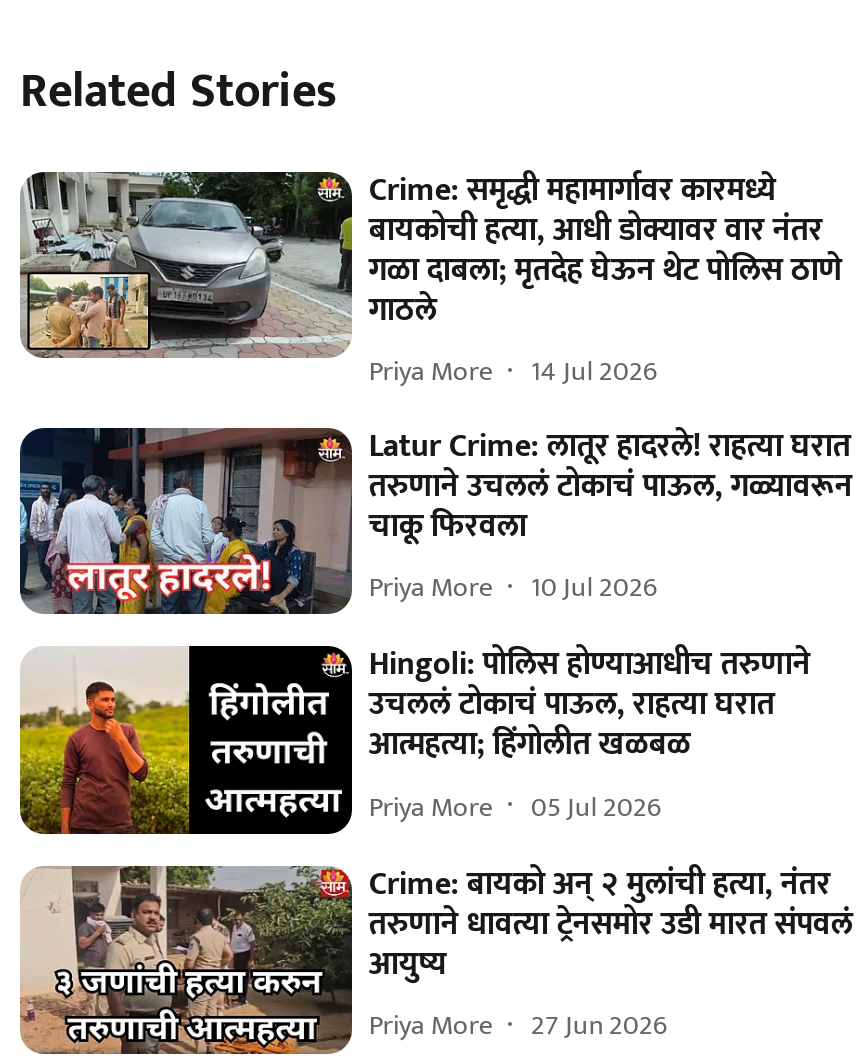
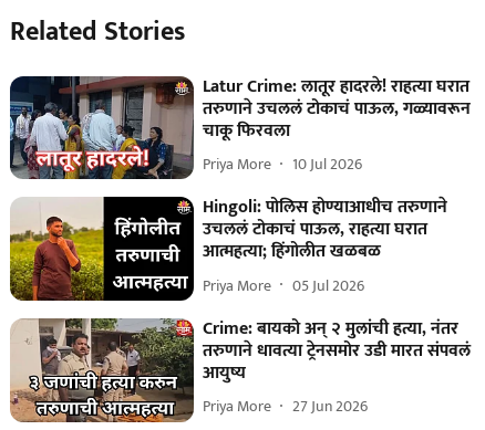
- [image]
- Crime: समृद्धी महामार्गावर कारमध्ये
- बायकोची हत्या, आधी डोक्यावर वार नंतर
- गळा दाबला; मृतदेह घेऊन थेट पोलिस ठाणे
- गाठले
- Priya More
- 14 Jul 2026
